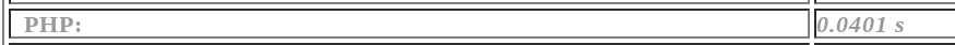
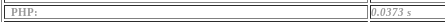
- 0.0401 s
+ 0.0373 s
